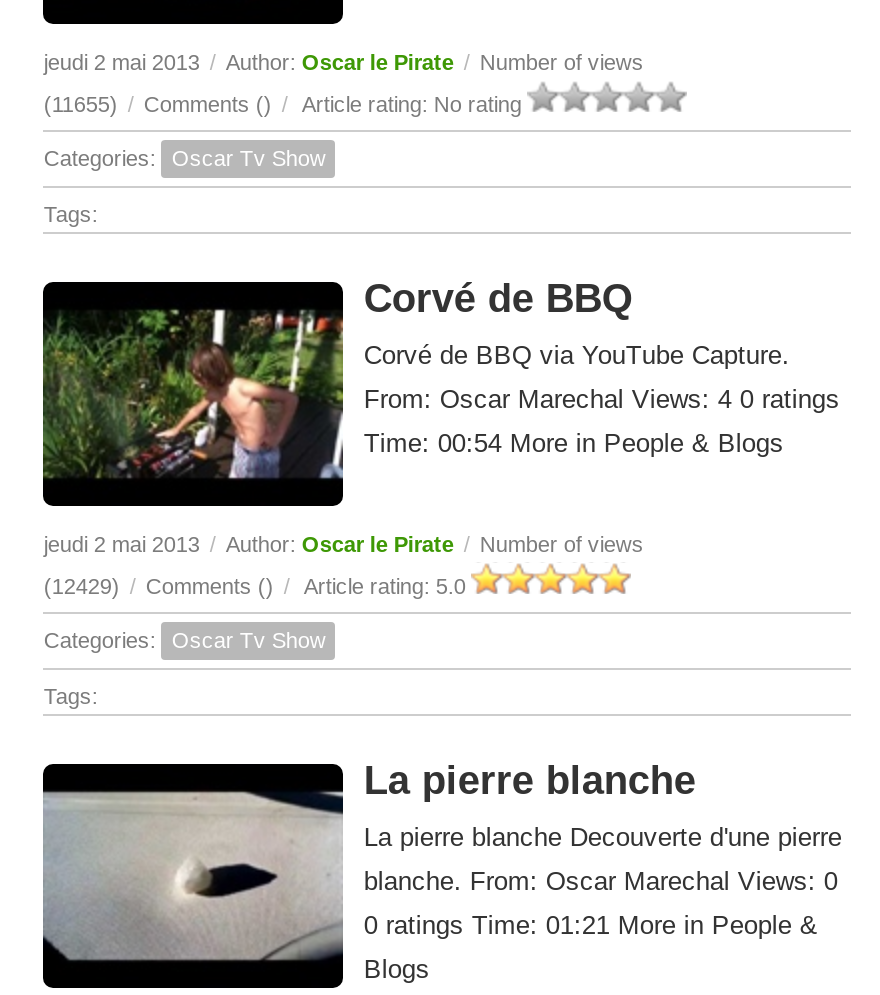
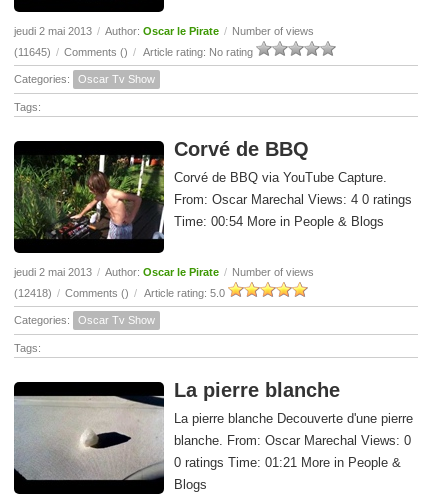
- (11655) / Comments () / Article rating: No rating
+ (11645) / Comments () / Article rating: No rating

- (12429) / Comments () / Article rating: 5.0
+ (12418) / Comments () / Article rating: 5.0
